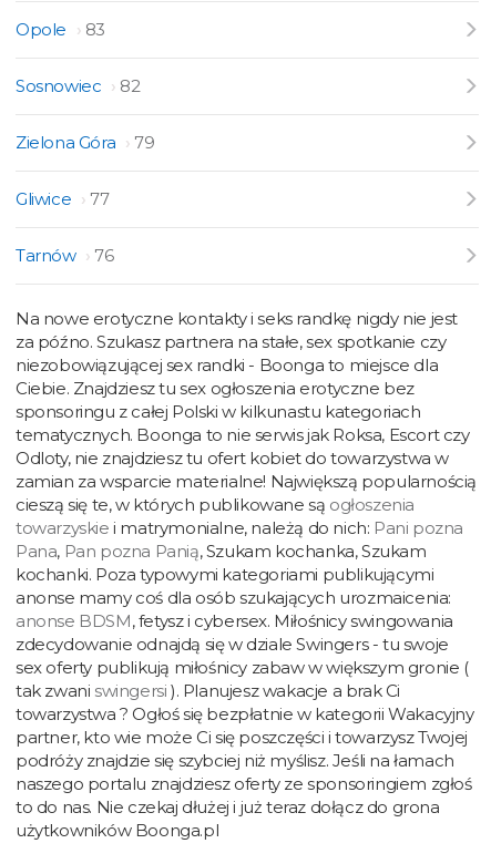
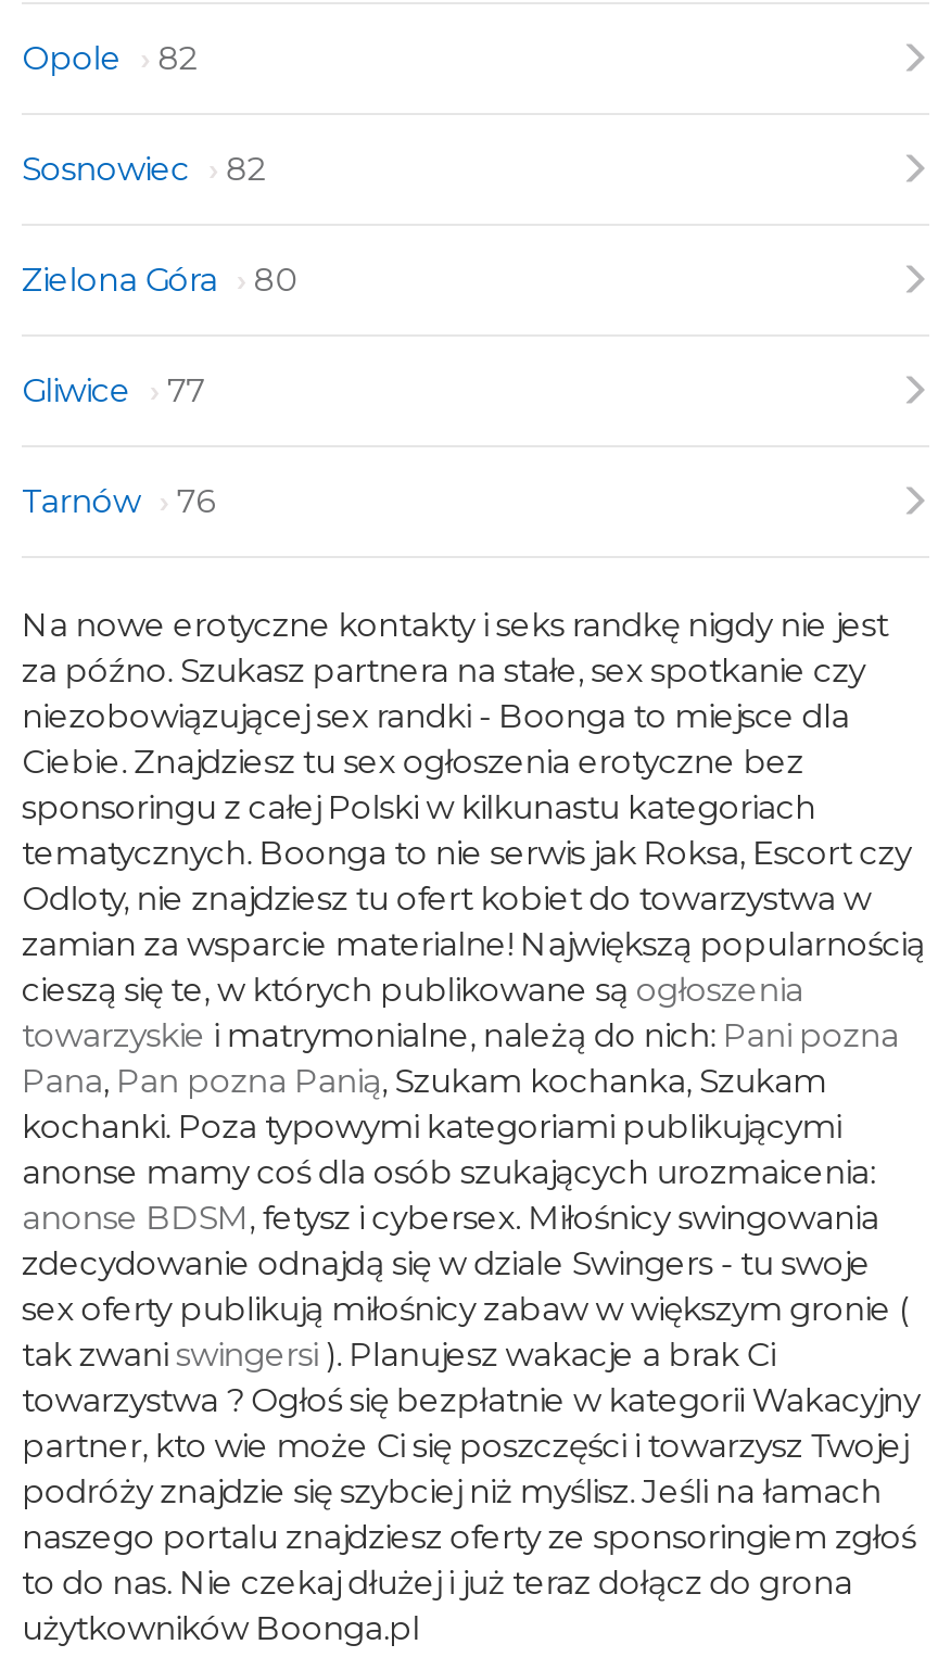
- Opole 83
+ Opole 82

- Zielona Góra 79
+ Zielona Góra 80
